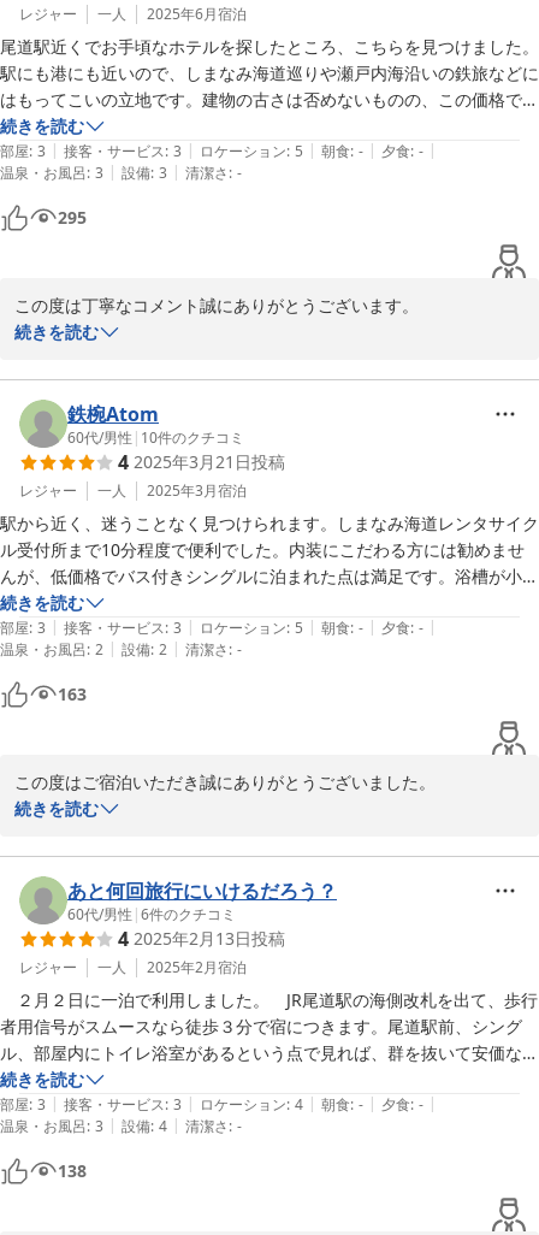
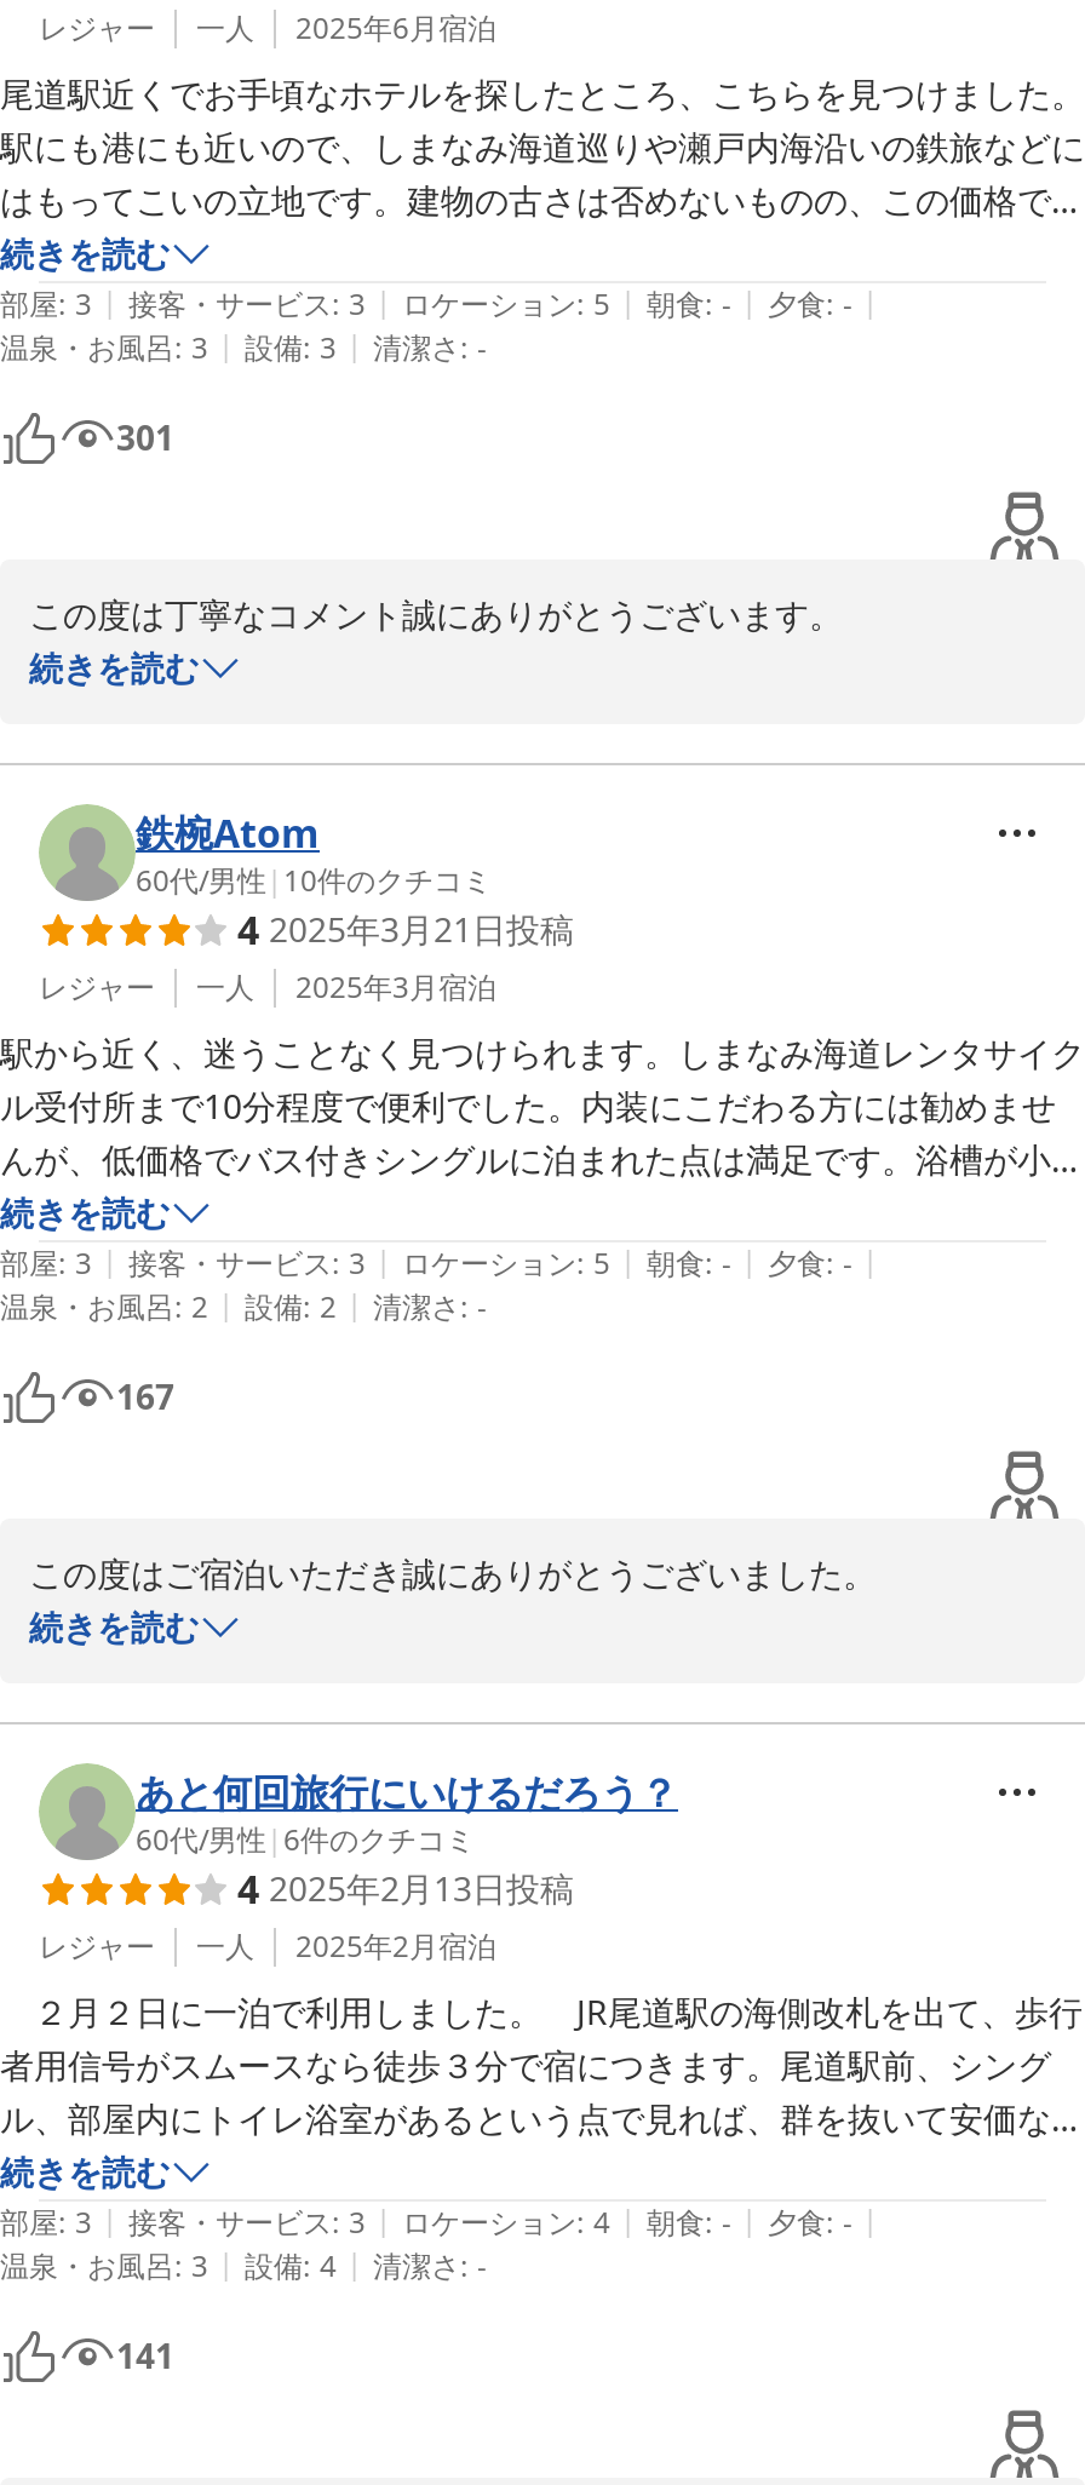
- 295
+ 301

- 163
+ 167

- 138
+ 141
